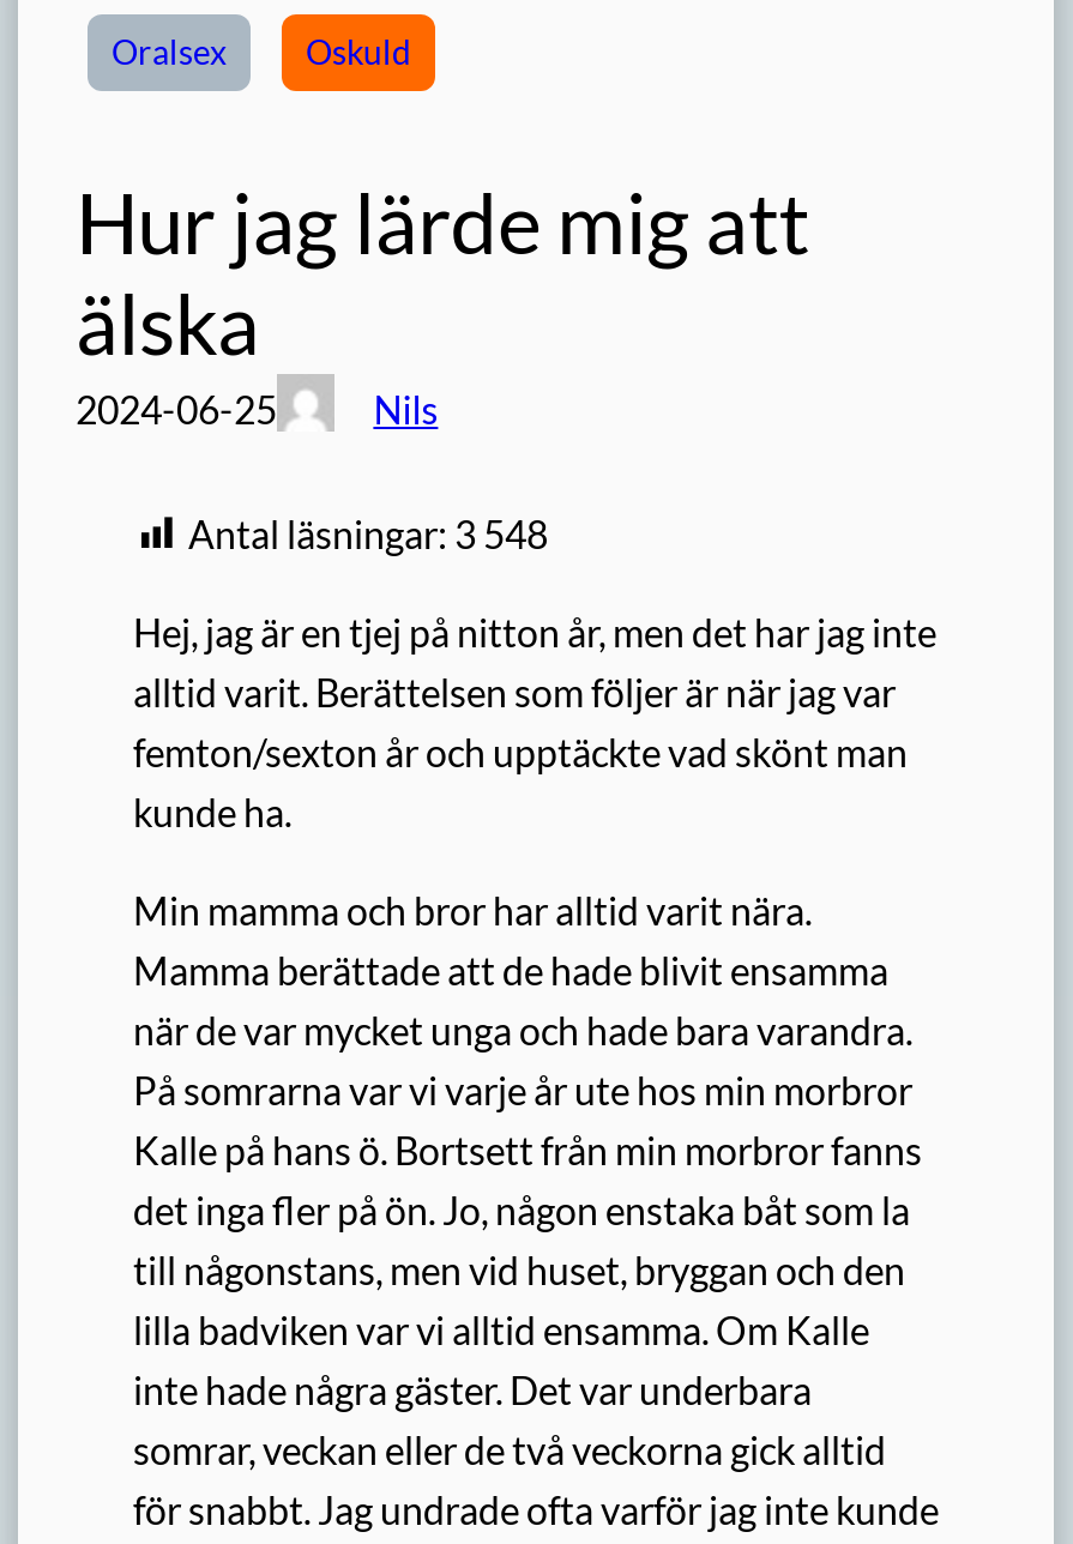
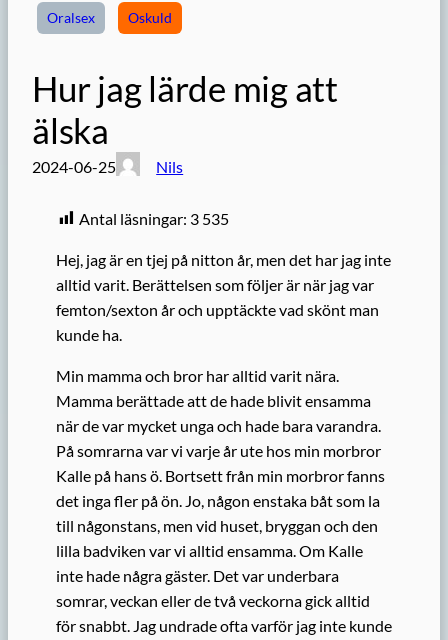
- Antal läsningar: 3 548
+ Antal läsningar: 3 535
